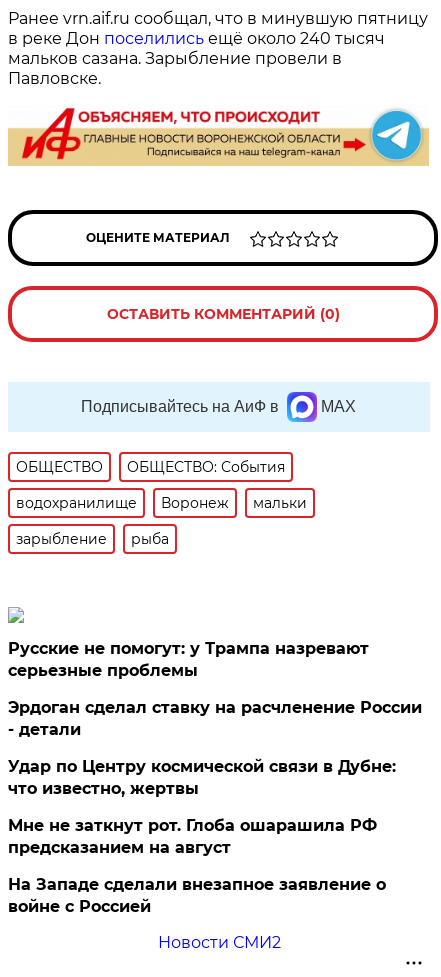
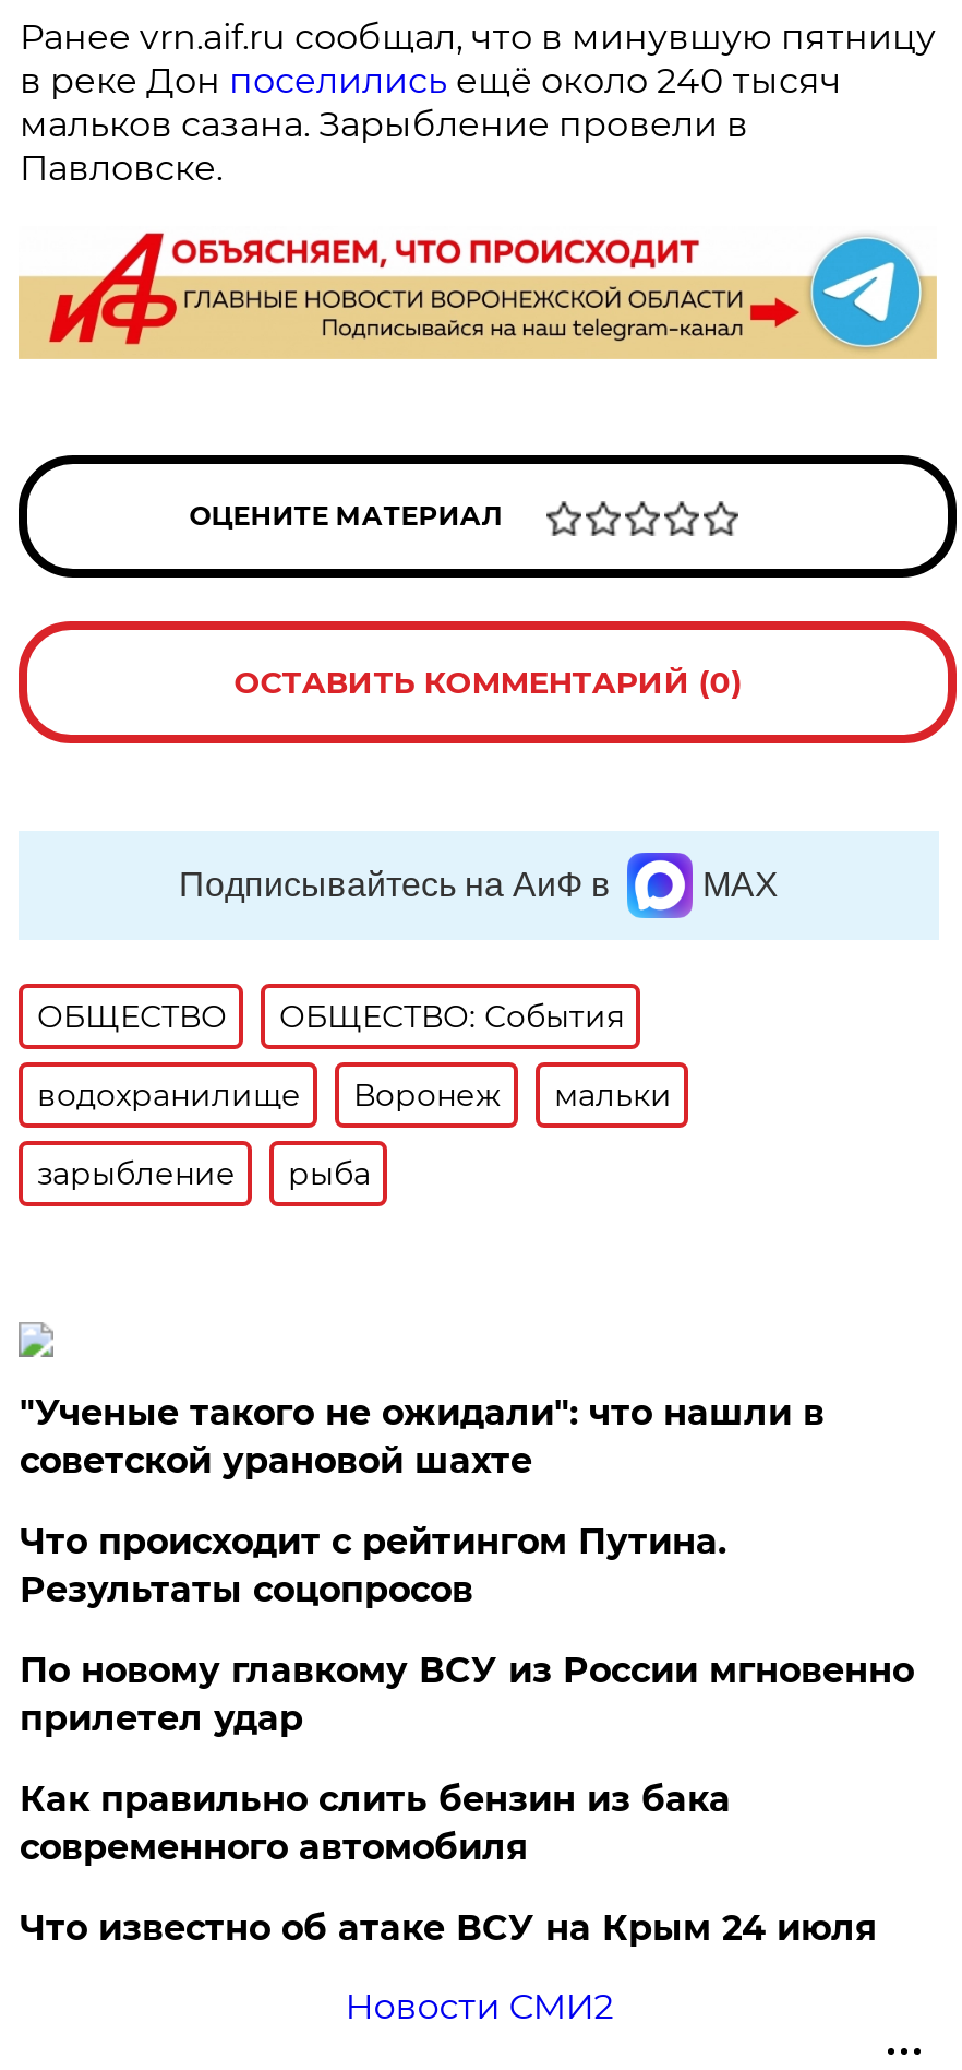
- Русские не помогут: у Трампа назревают
- серьезные проблемы
+ "Ученые такого не ожидали": что нашли в
+ советской урановой шахте

- Эрдоган сделал ставку на расчленение России
- - детали
+ Что происходит с рейтингом Путина.
+ Результаты соцопросов

- Удар по Центру космической связи в Дубне:
- что известно, жертвы
+ По новому главкому ВСУ из России мгновенно
+ прилетел удар

- Мне не заткнут рот. Глоба ошарашила РФ
- предсказанием на август
+ Как правильно слить бензин из бака
+ современного автомобиля

- На Западе сделали внезапное заявление о
- войне с Россией
+ Что известно об атаке ВСУ на Крым 24 июля
